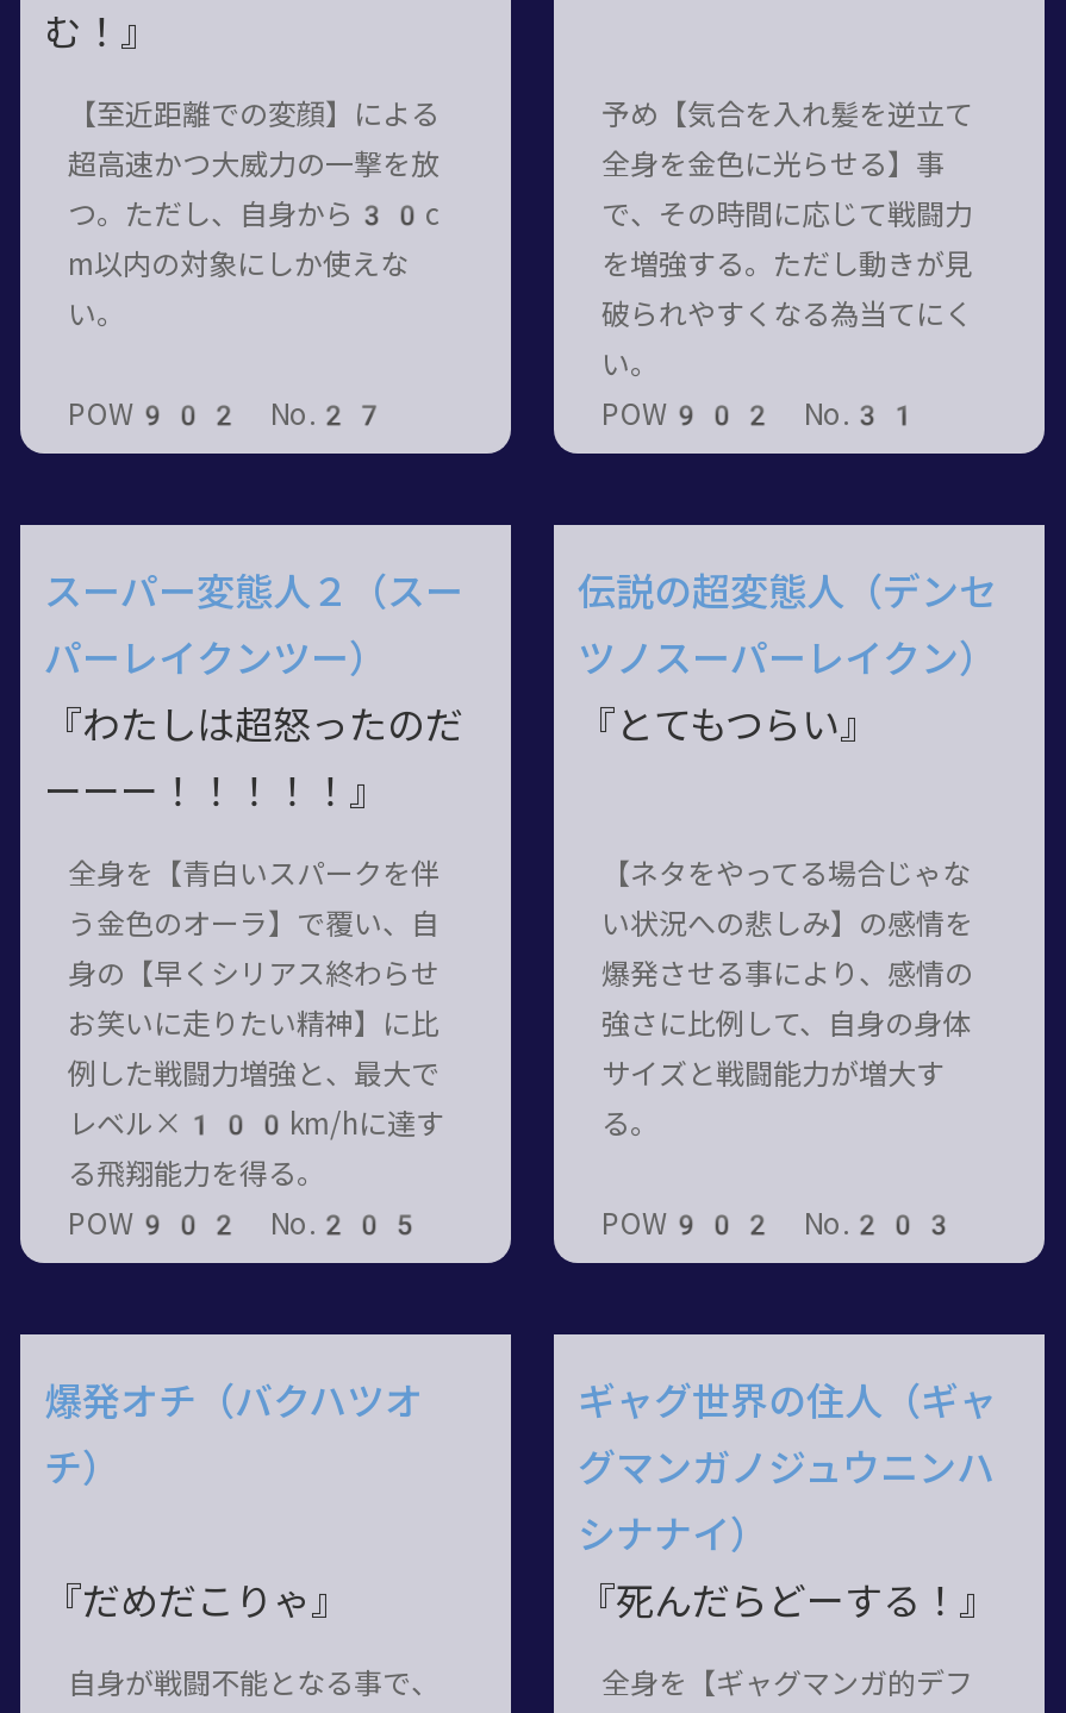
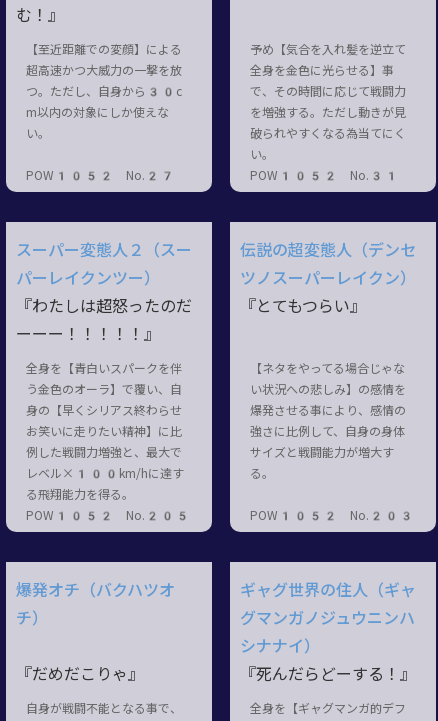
- POW902 No.27
+ POW1052 No.27

- POW902 No.31
+ POW1052 No.31

- POW902 No.205
+ POW1052 No.205

- POW902 No.203
+ POW1052 No.203
